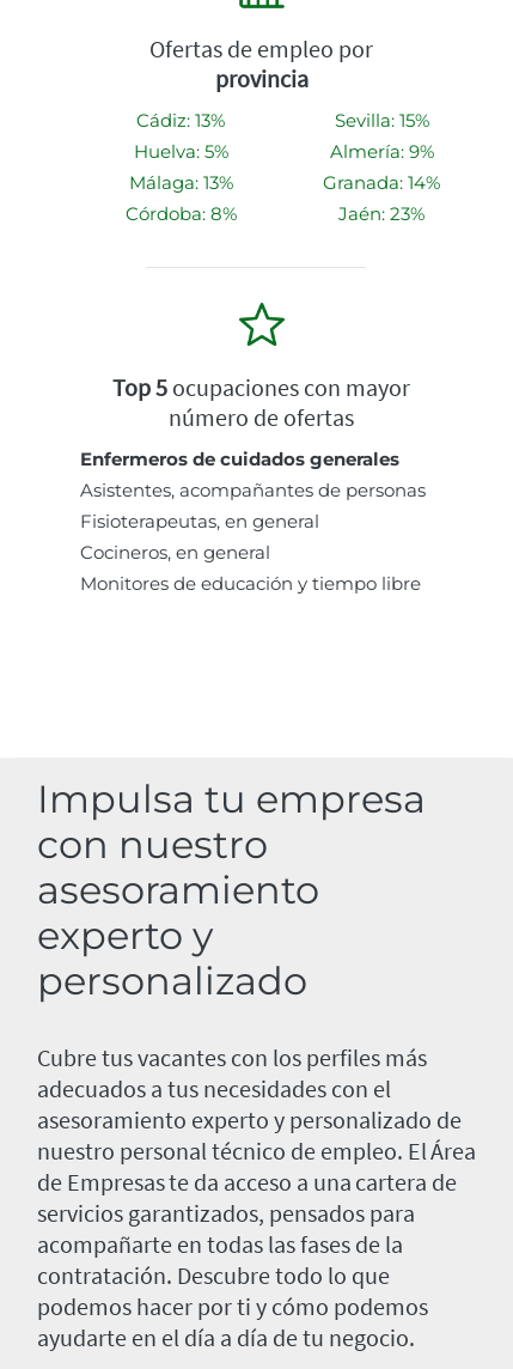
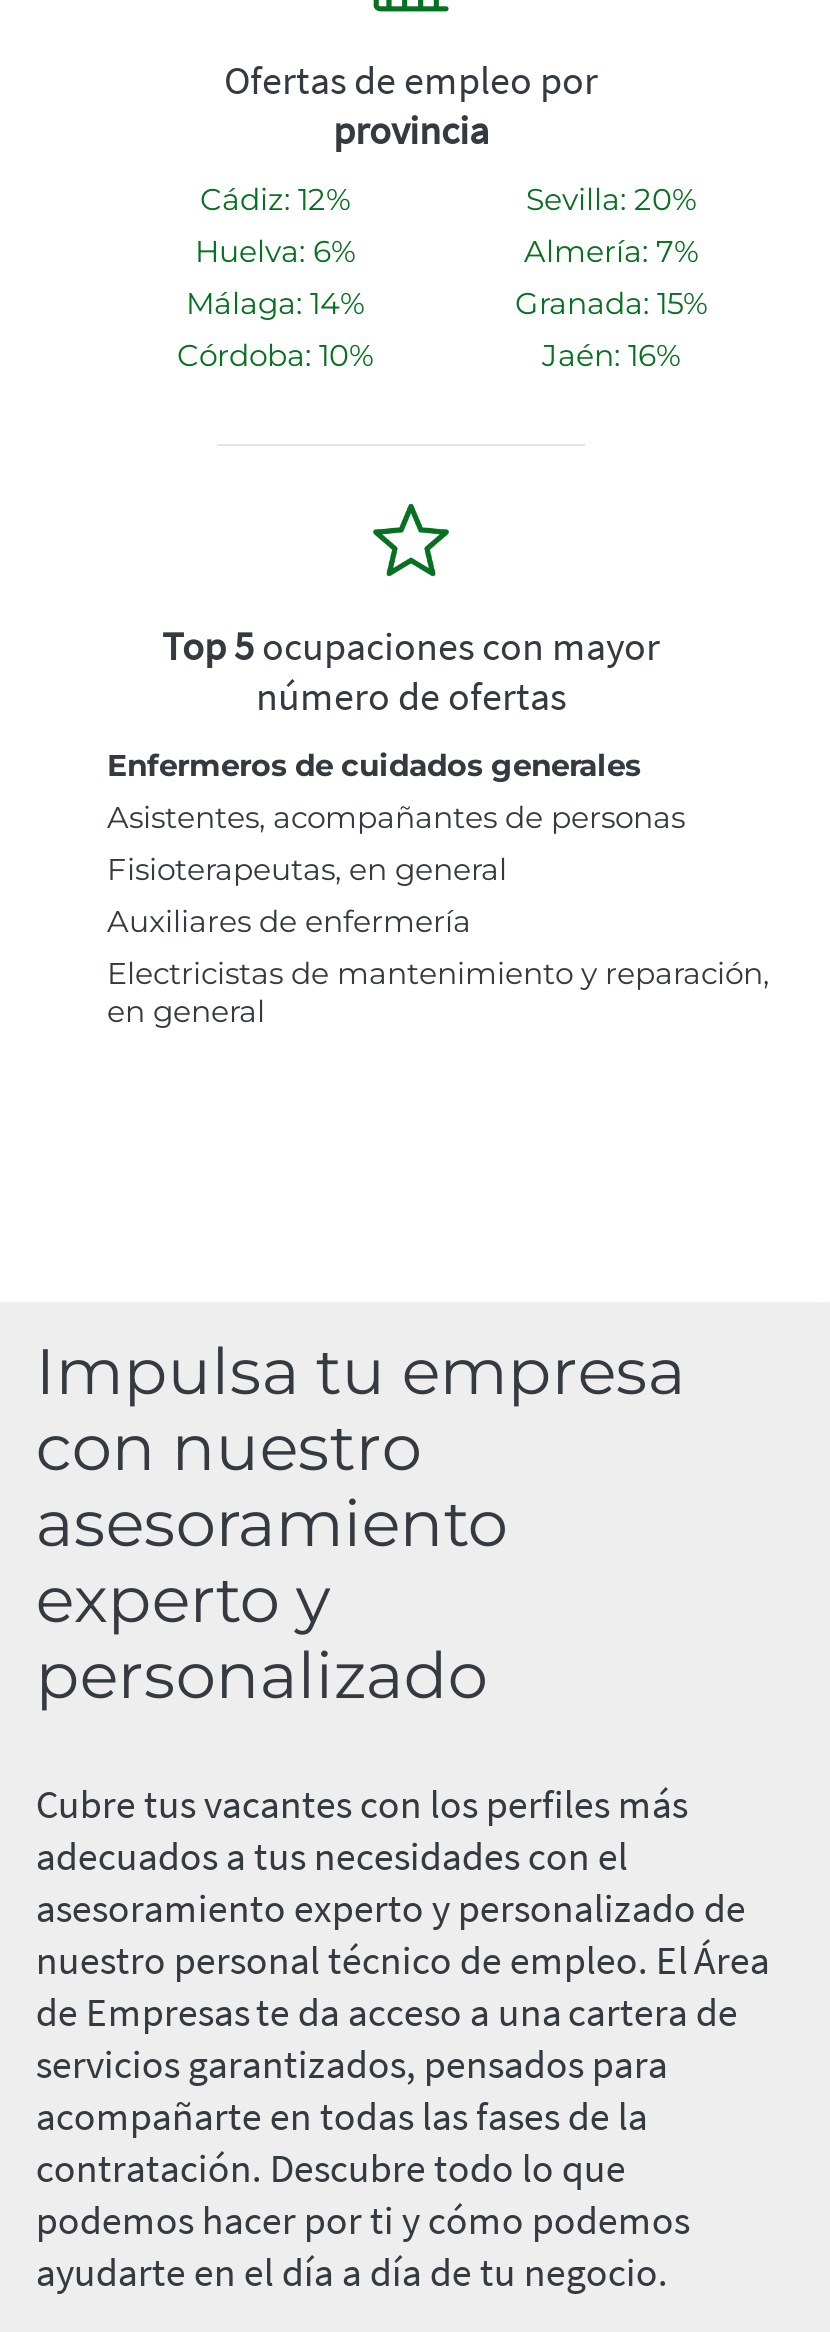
- Cádiz: 13%
+ Cádiz: 12%

- Sevilla: 15%
+ Sevilla: 20%

- Huelva: 5%
+ Huelva: 6%

- Almería: 9%
+ Almería: 7%

- Málaga: 13%
+ Málaga: 14%

- Granada: 14%
+ Granada: 15%

- Córdoba: 8%
+ Córdoba: 10%

- Jaén: 23%
+ Jaén: 16%

- Cocineros, en general
- Monitores de educación y tiempo libre
+ Auxiliares de enfermería
+ Electricistas de mantenimiento y reparación,
+ en general
